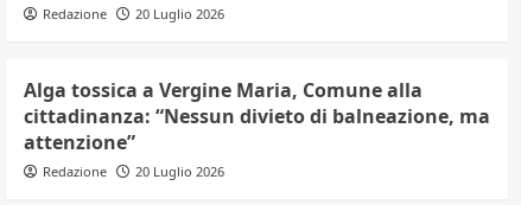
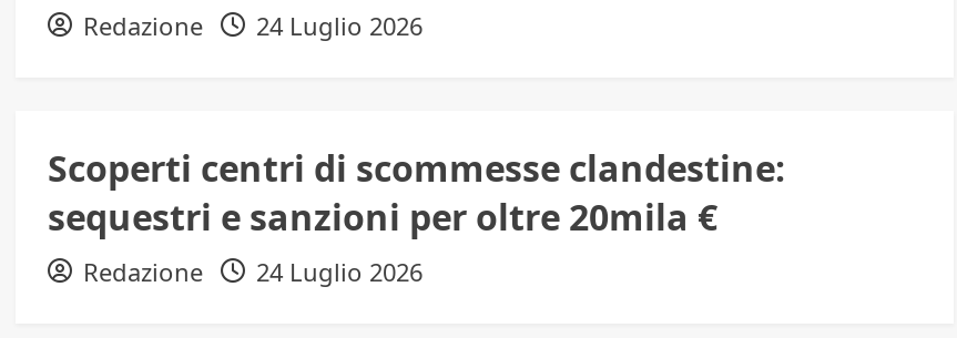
- Redazione 20 Luglio 2026
+ Redazione 24 Luglio 2026

- Alga tossica a Vergine Maria, Comune alla
- cittadinanza: “Nessun divieto di balneazione, ma
- attenzione”
+ Scoperti centri di scommesse clandestine:
+ sequestri e sanzioni per oltre 20mila €

- Redazione 20 Luglio 2026
+ Redazione 24 Luglio 2026
